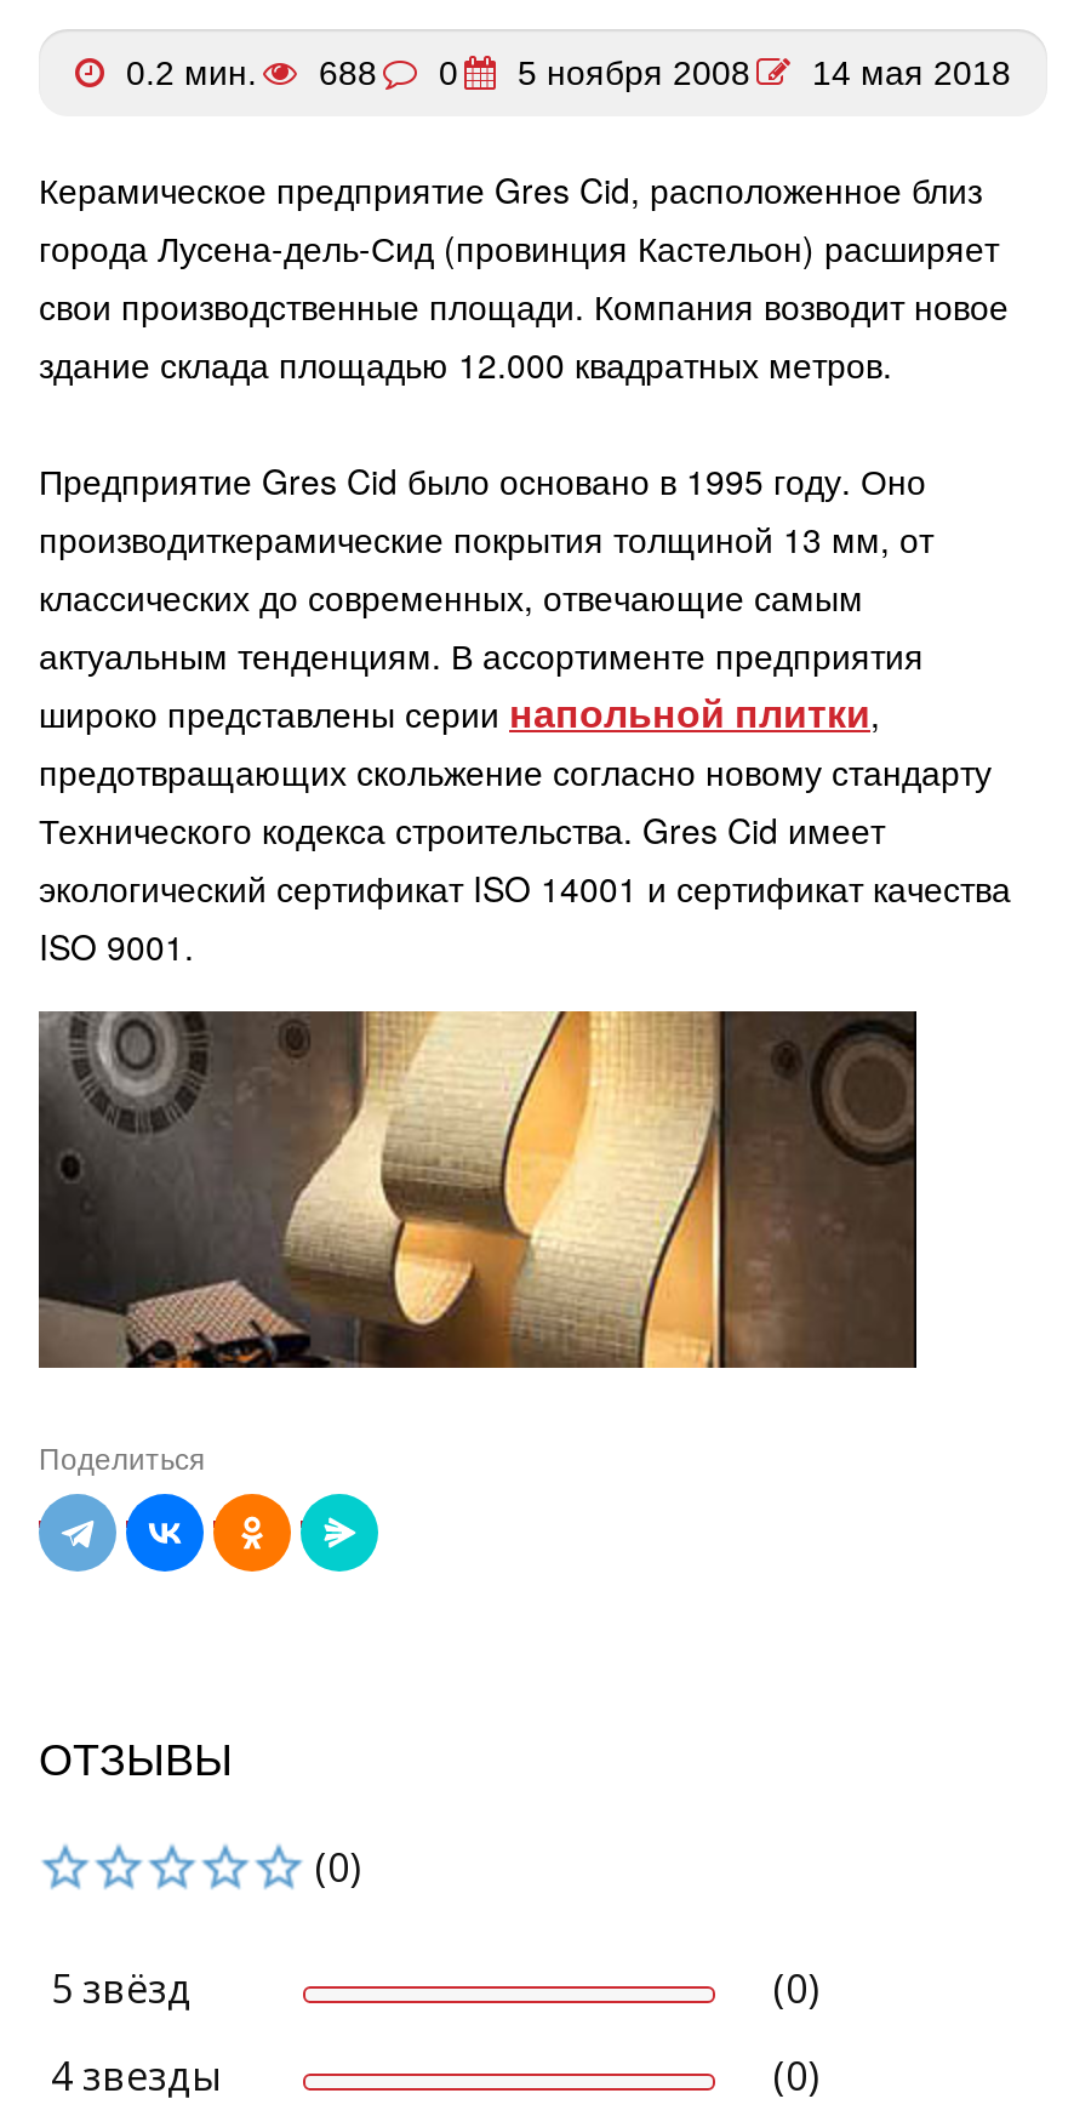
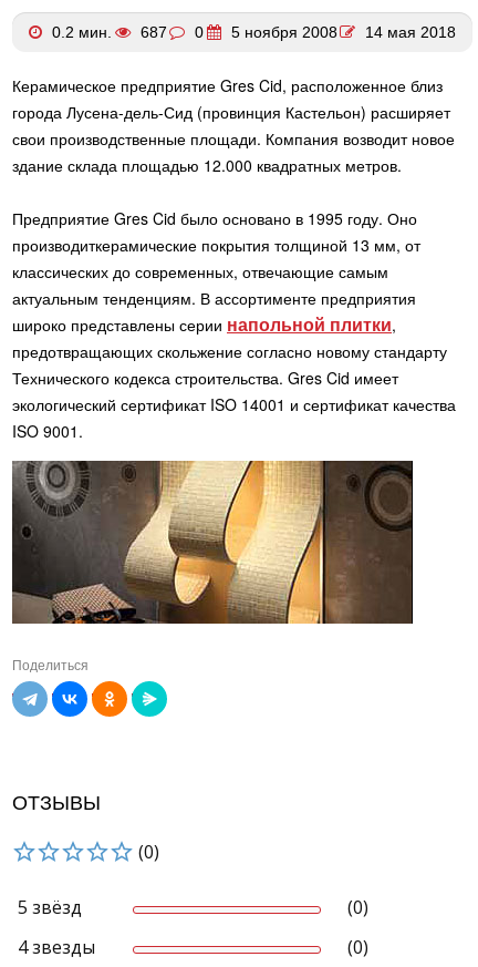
- 0.2 мин. 688 0 5 ноября 2008 14 мая 2018
+ 0.2 мин. 687 0 5 ноября 2008 14 мая 2018
